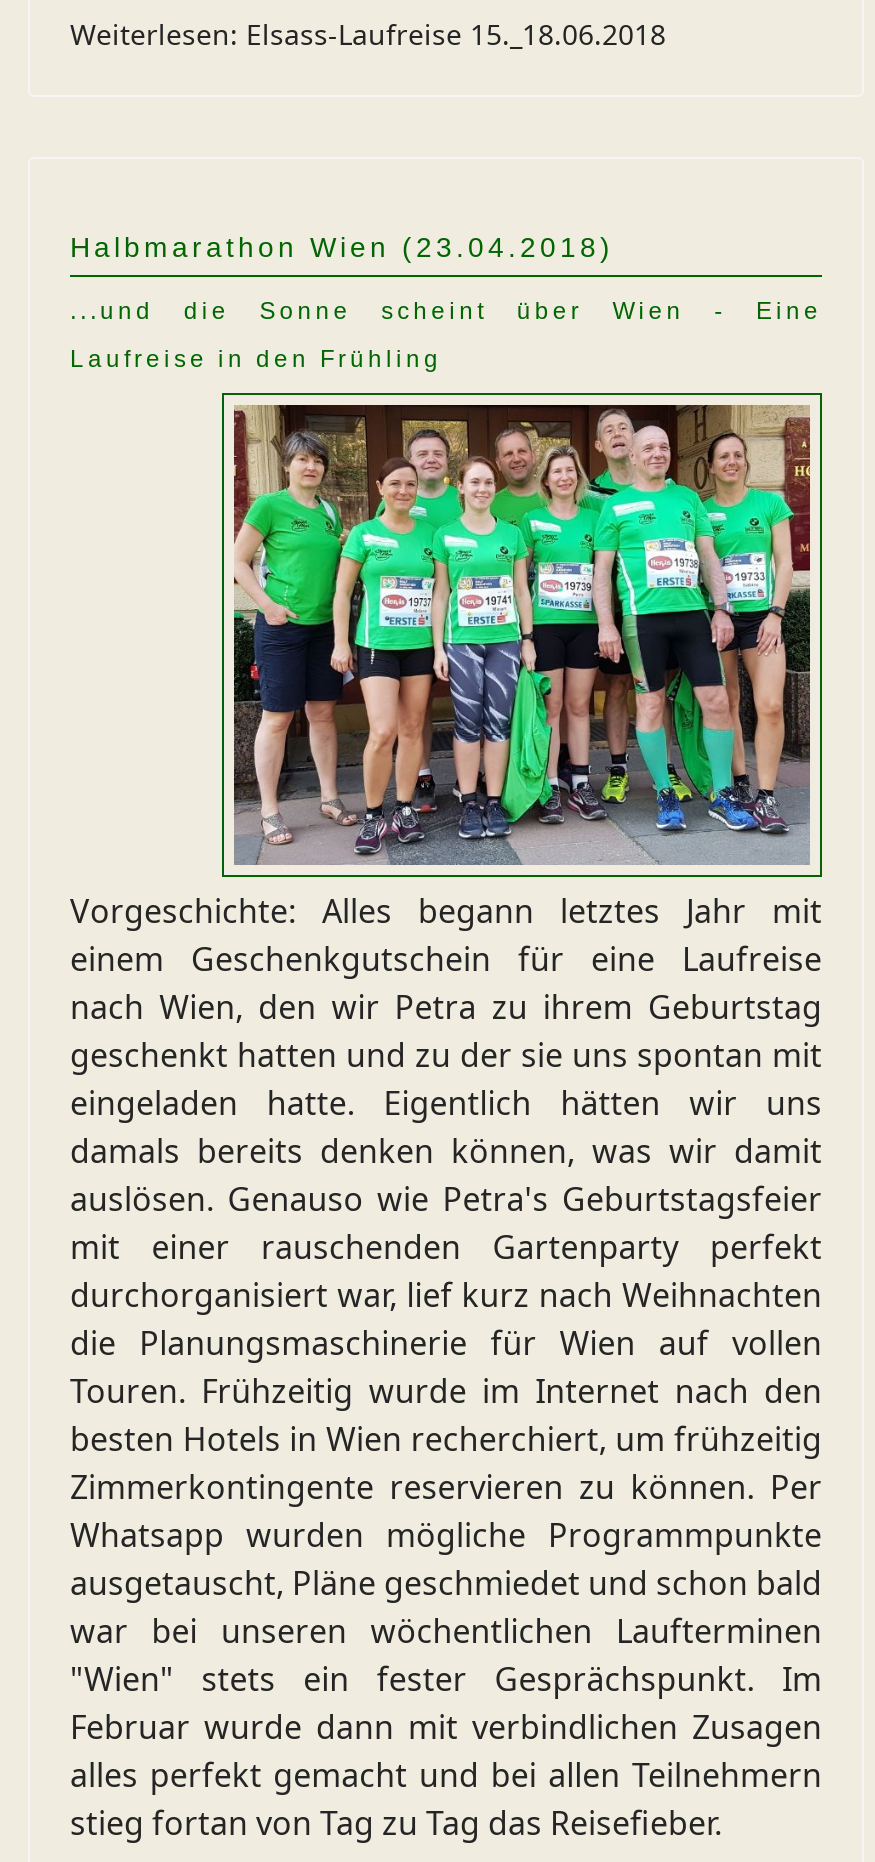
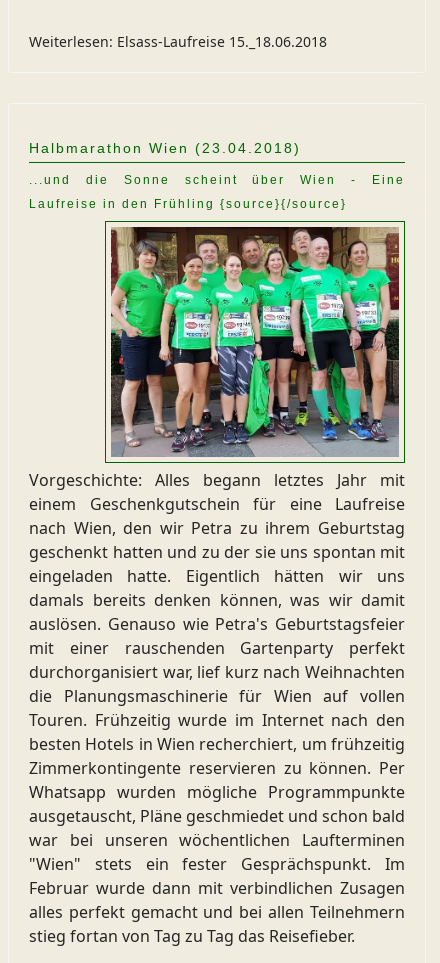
- Laufreise in den Frühling
+ Laufreise in den Frühling {source}{/source}
